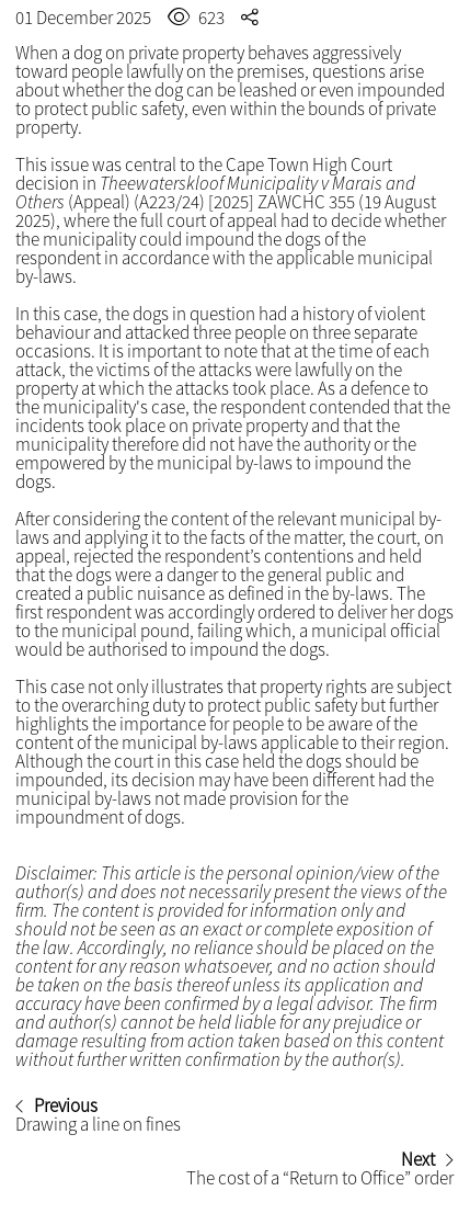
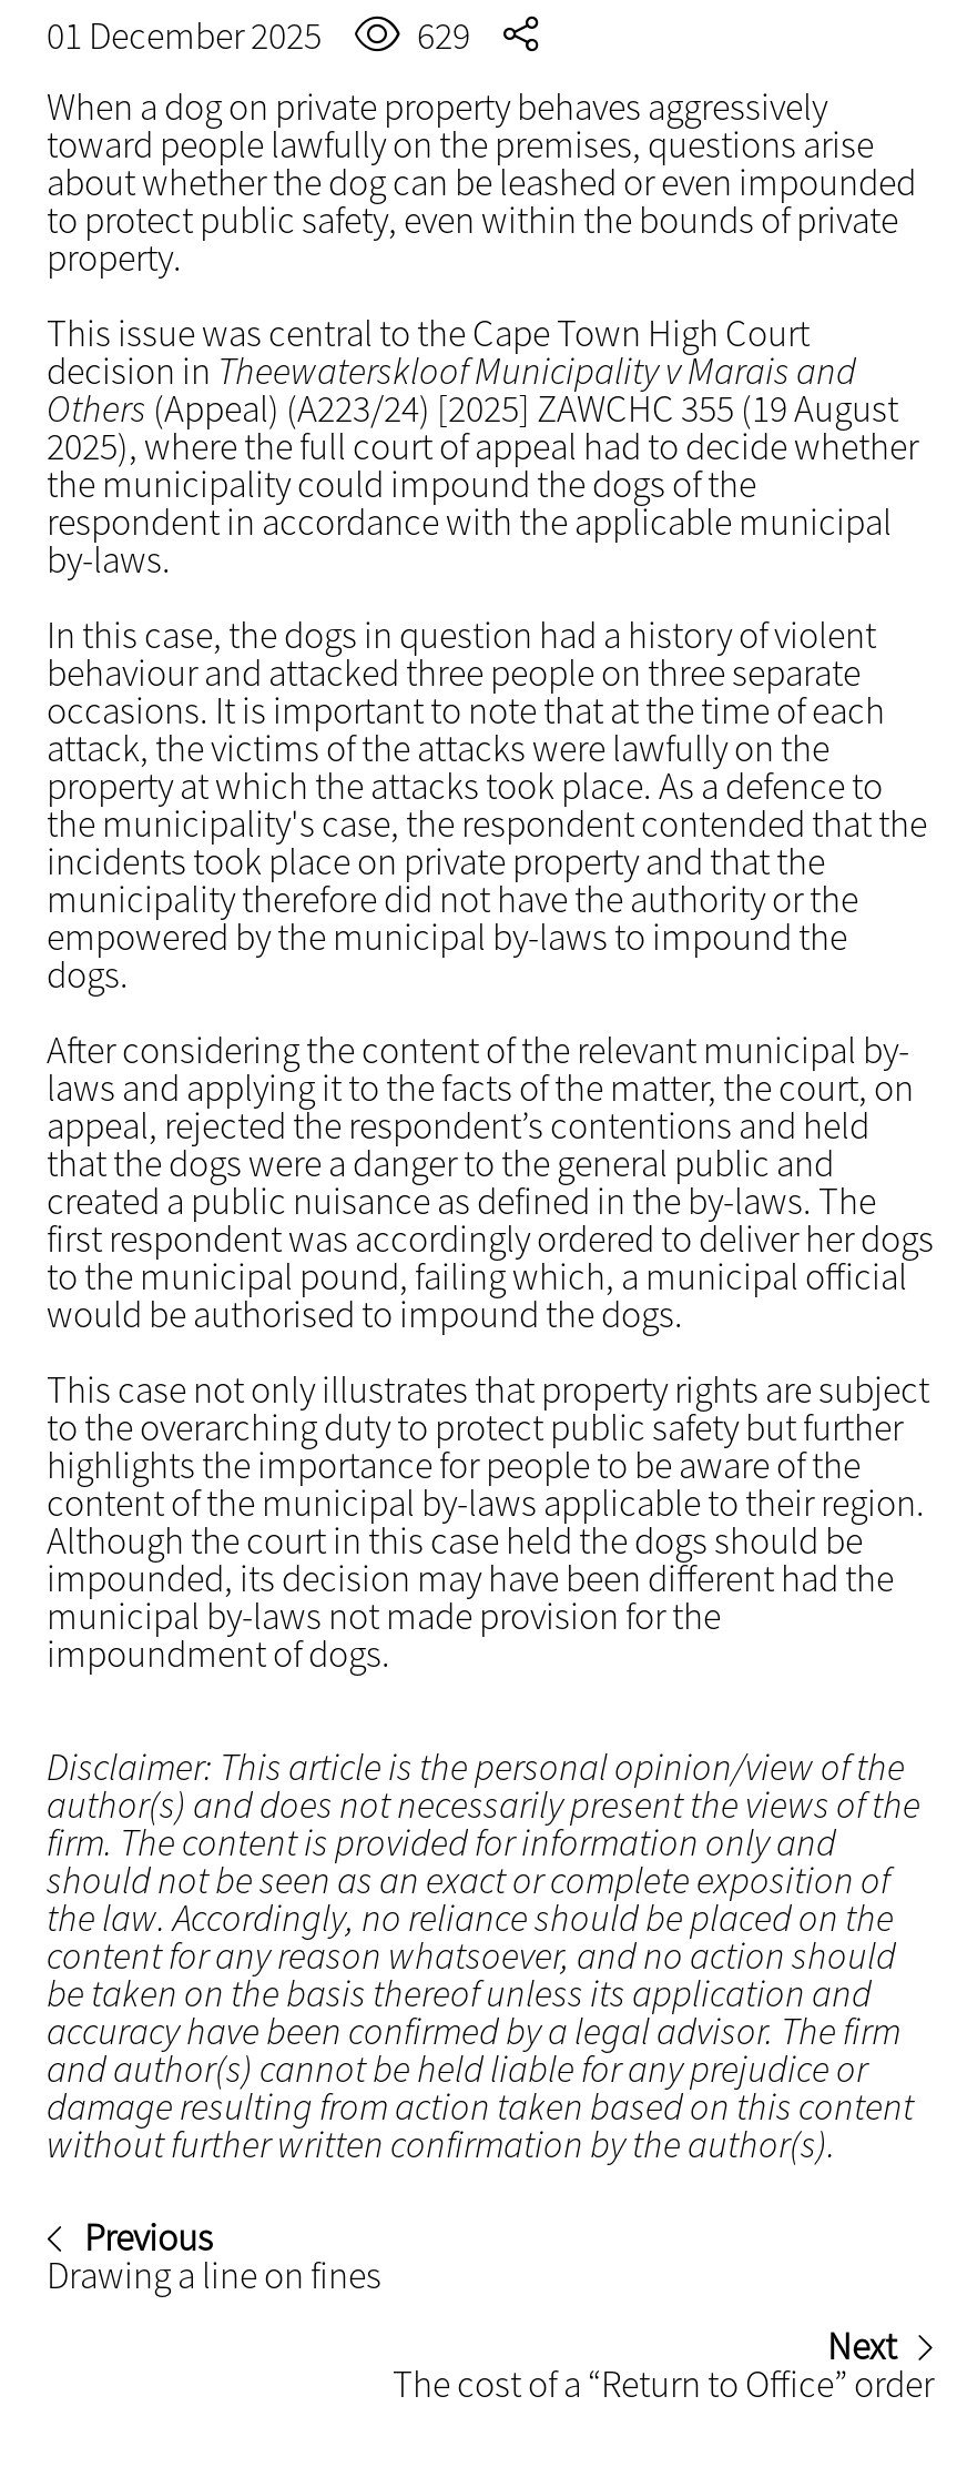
- 01 December 2025 623
+ 01 December 2025 629
